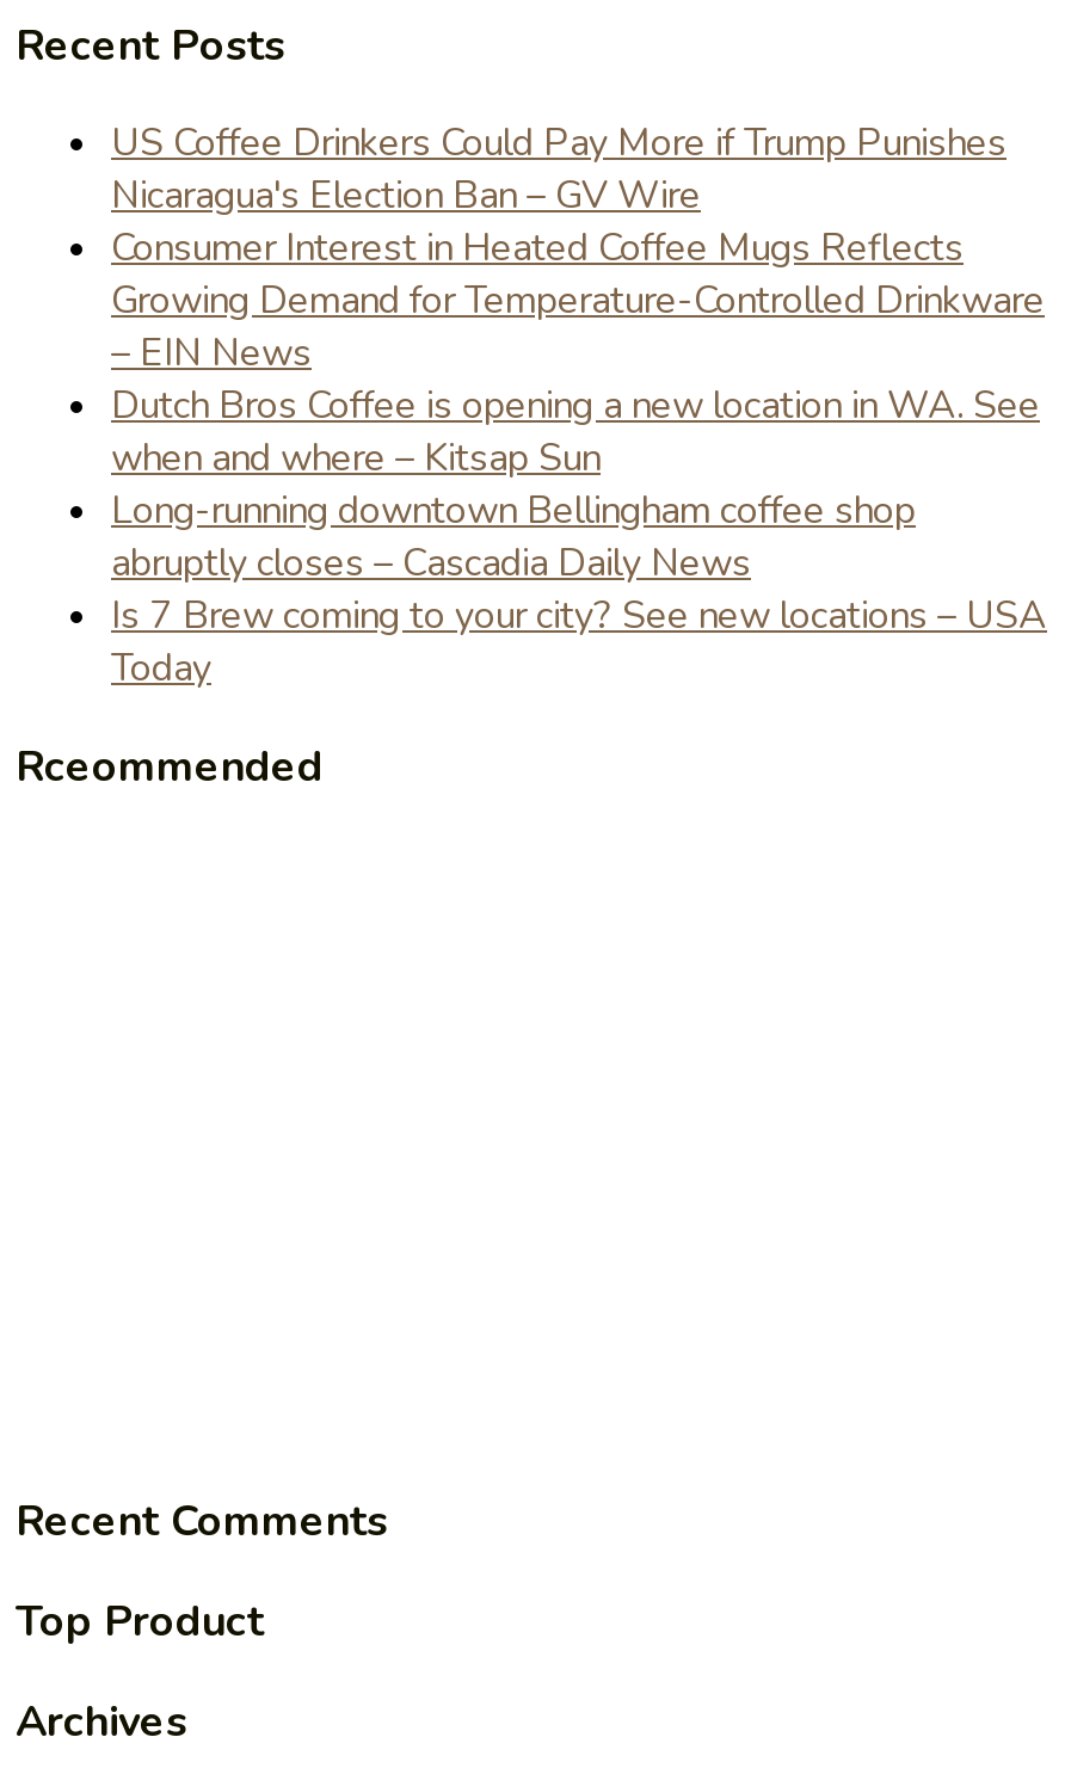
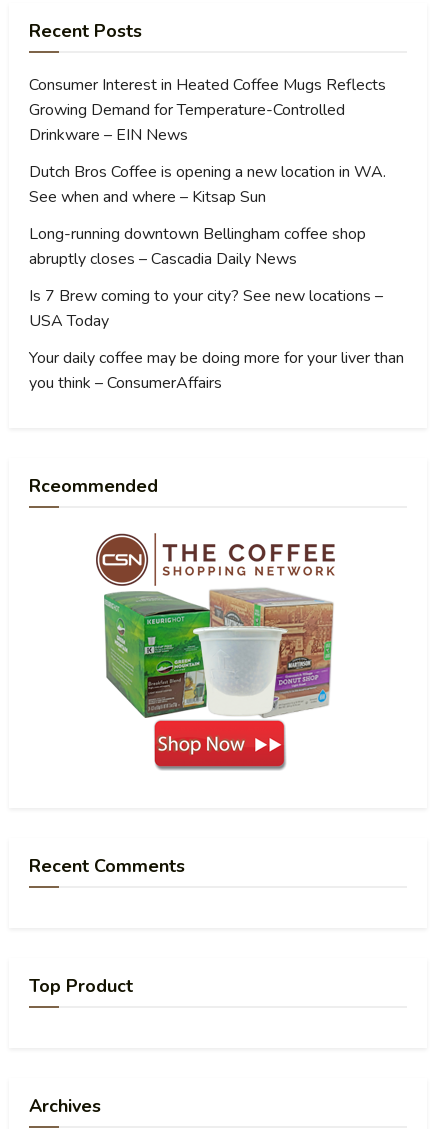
- US Coffee Drinkers Could Pay More if Trump Punishes
- Nicaragua's Election Ban – GV Wire

moved up: Consumer Interest in Heated Coffee Mugs Reflects

- Is 7 Brew coming to your city? See new locations – USA
- Today
+ Is 7 Brew coming to your city? See new locations –
+ USA Today
+ Your daily coffee may be doing more for your liver than
+ you think – ConsumerAffairs

+ [image]
